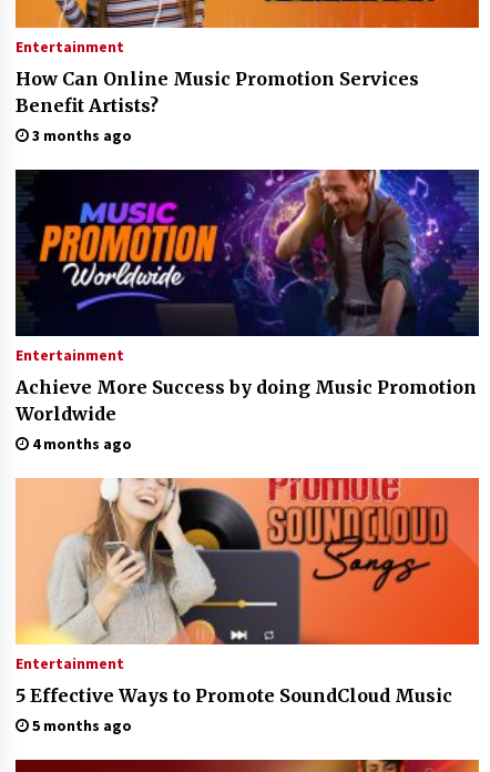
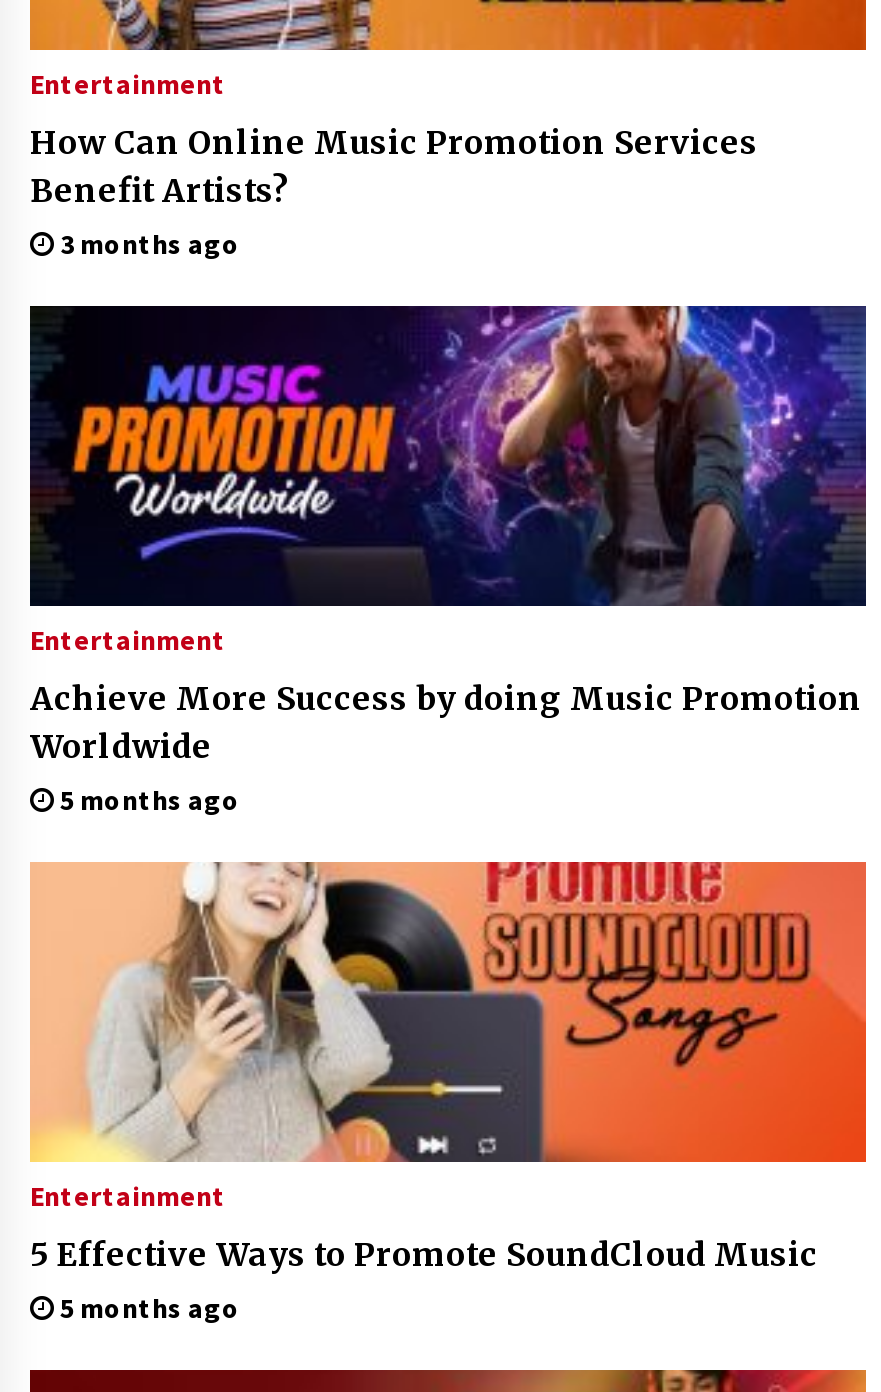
- 4 months ago
+ 5 months ago
